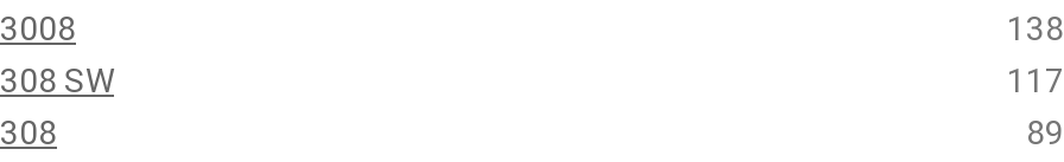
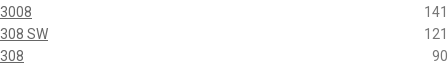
- 138
+ 141

- 117
+ 121

- 89
+ 90
